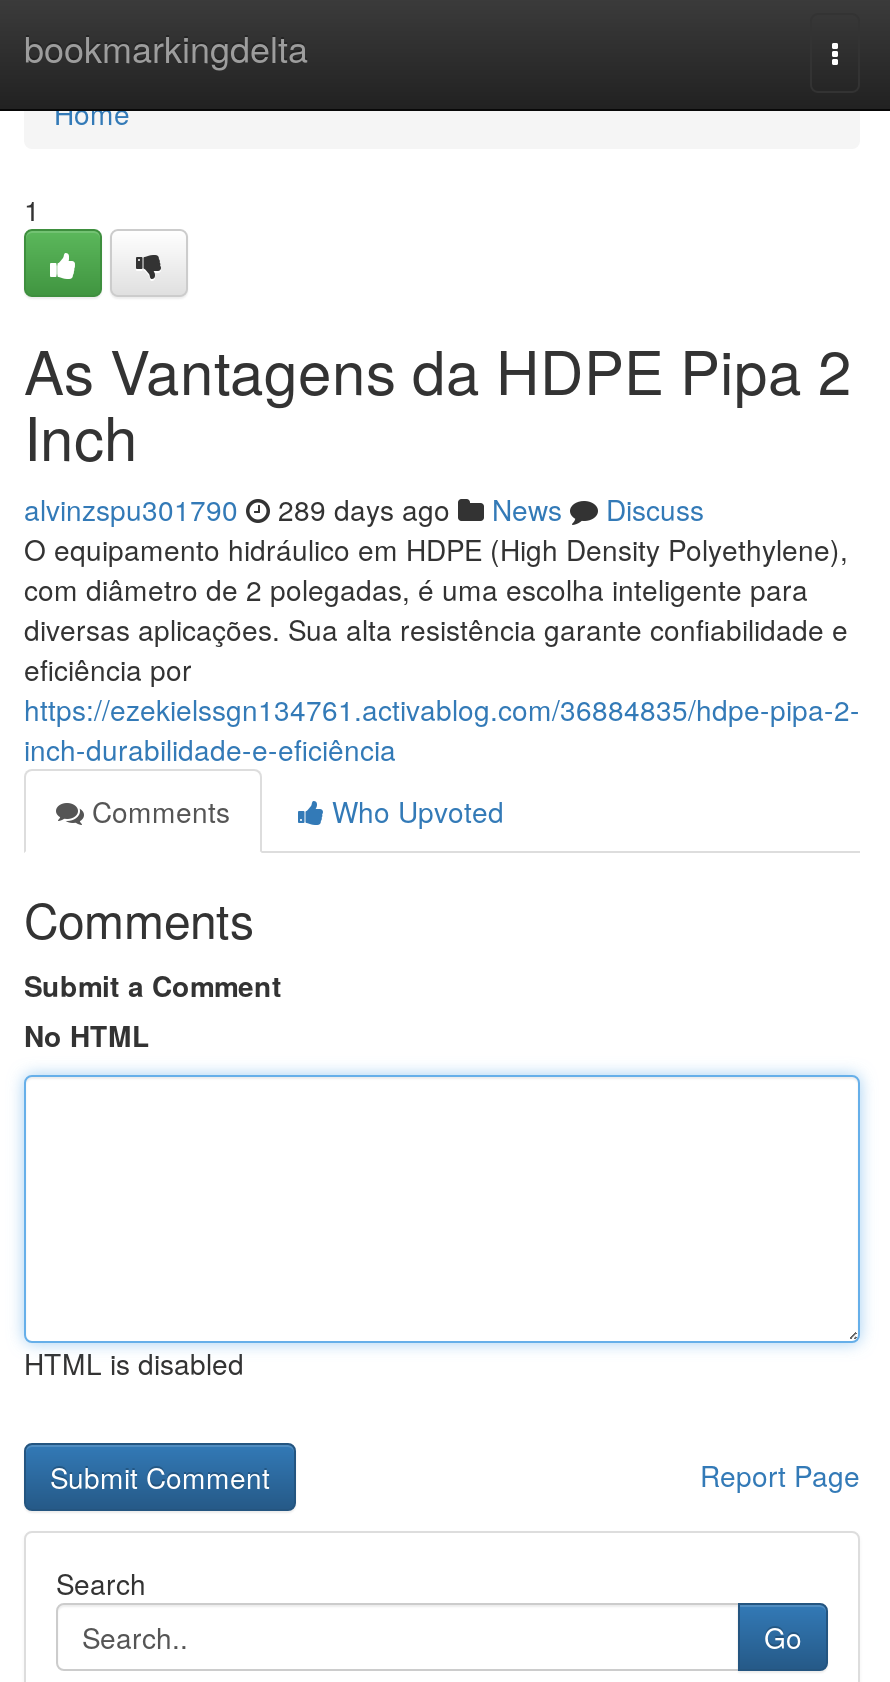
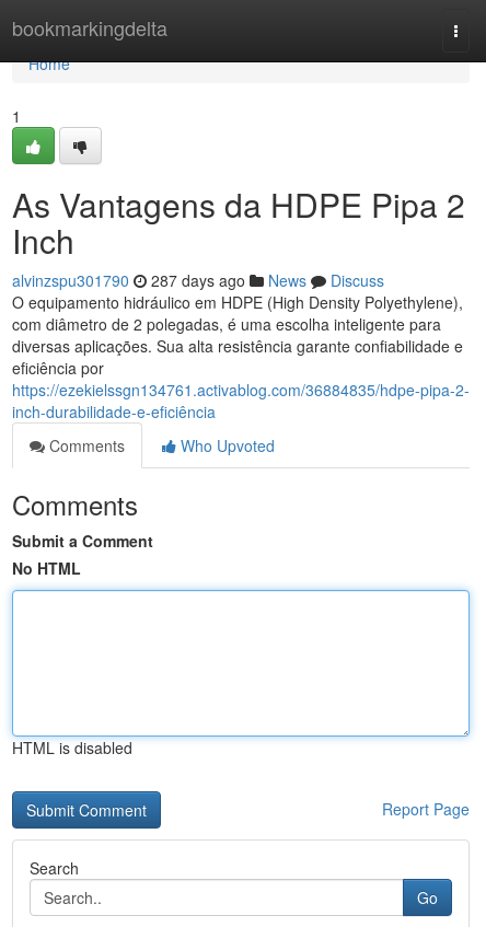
- alvinzspu301790 289 days ago News Discuss
+ alvinzspu301790 287 days ago News Discuss
